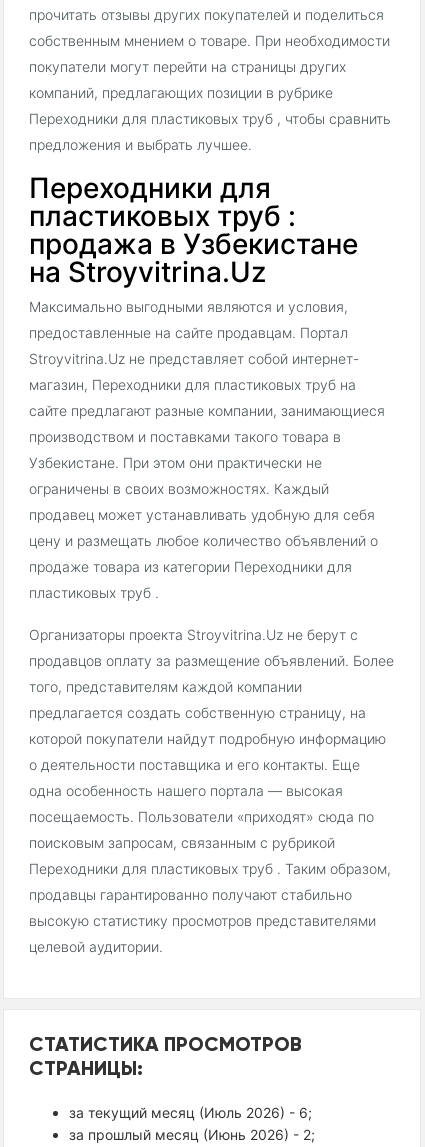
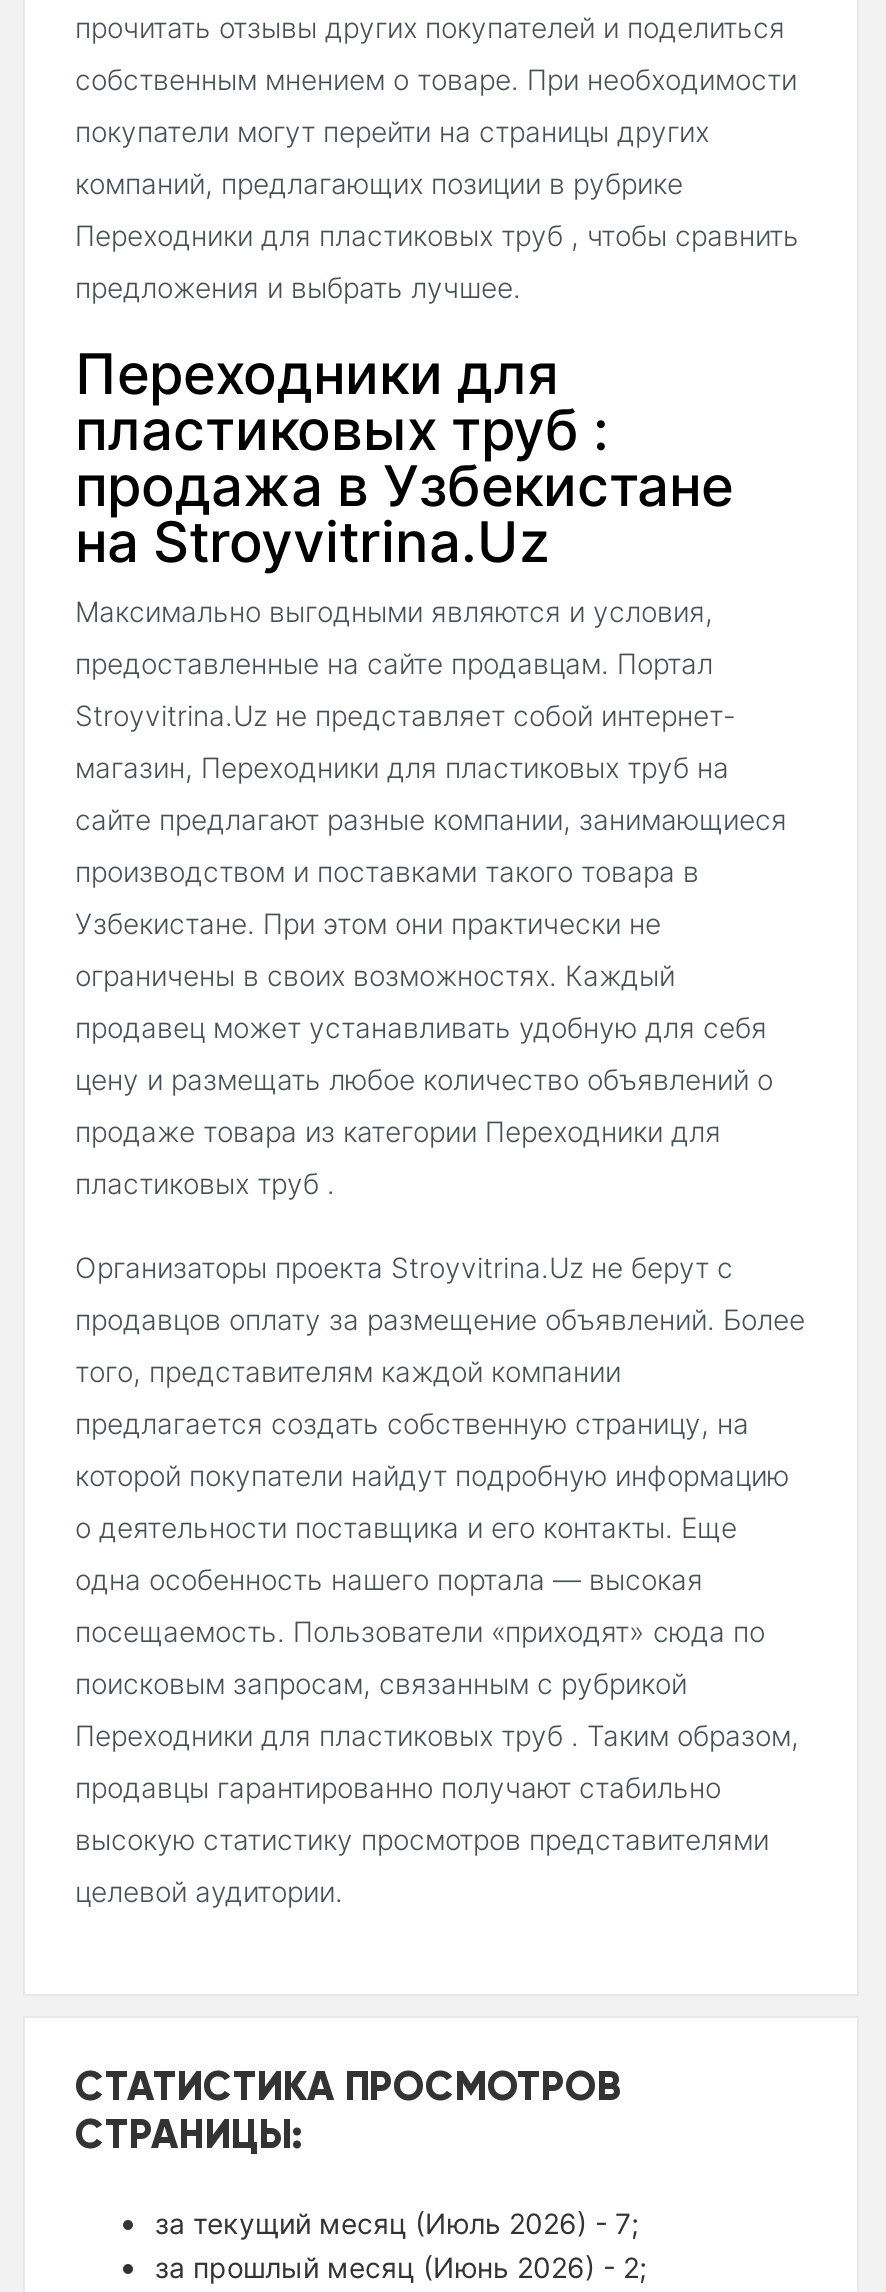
- за текущий месяц (Июль 2026) - 6;
+ за текущий месяц (Июль 2026) - 7;
